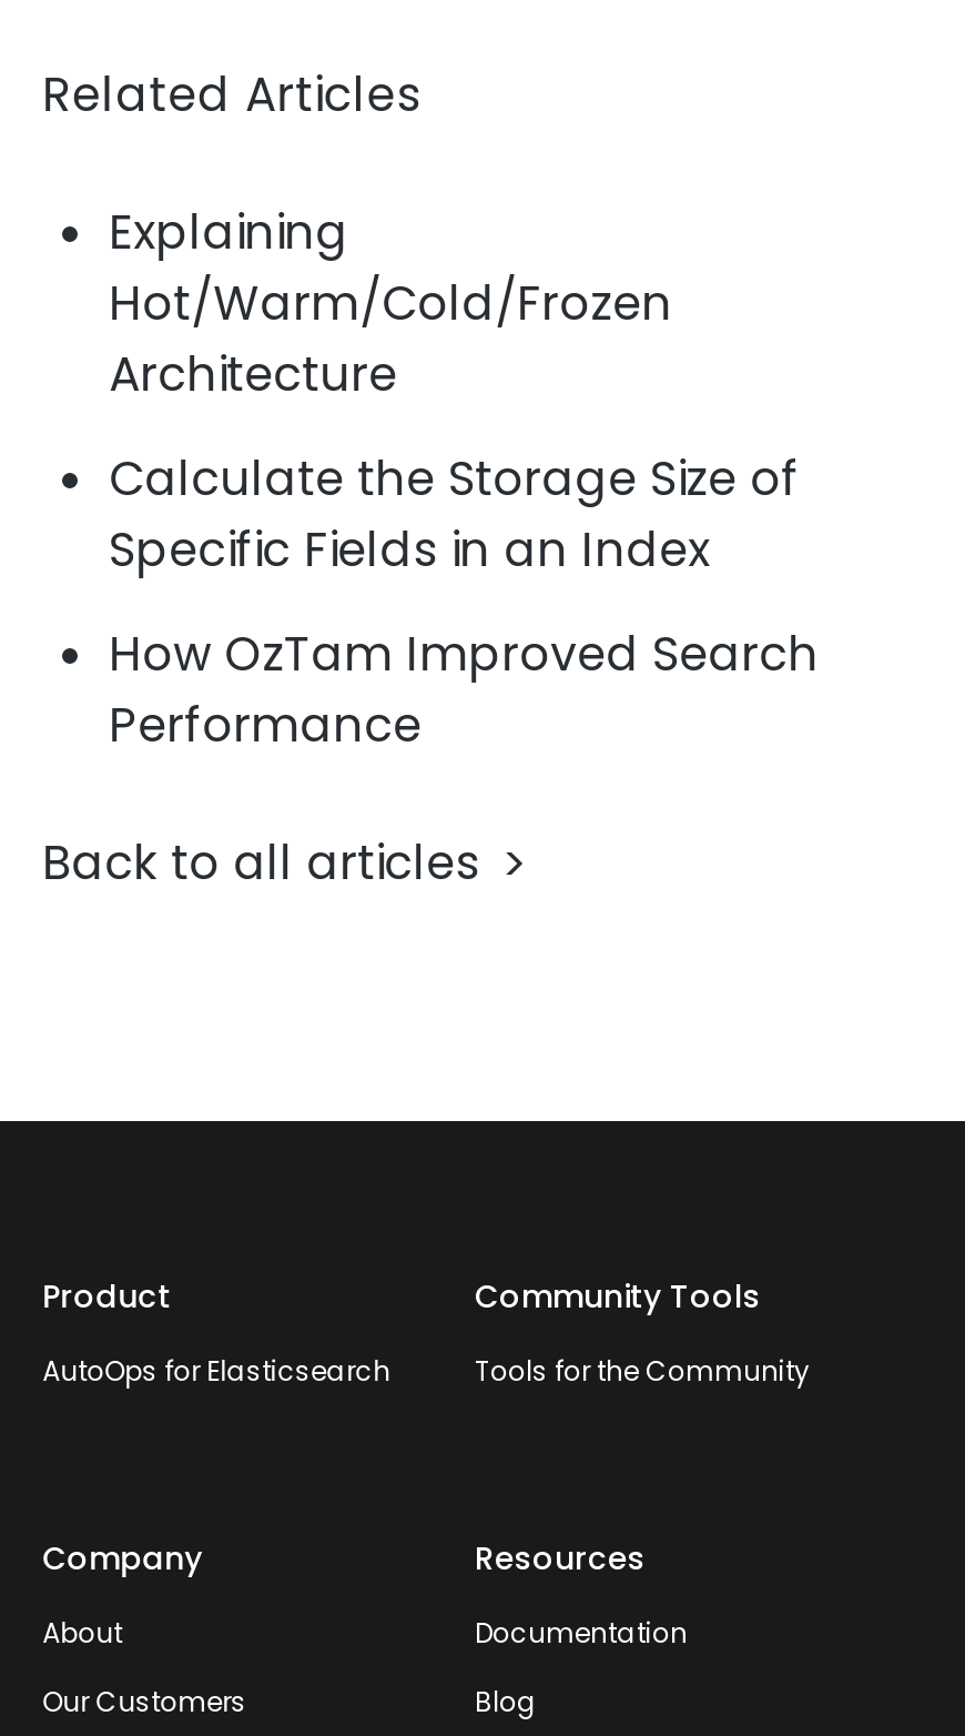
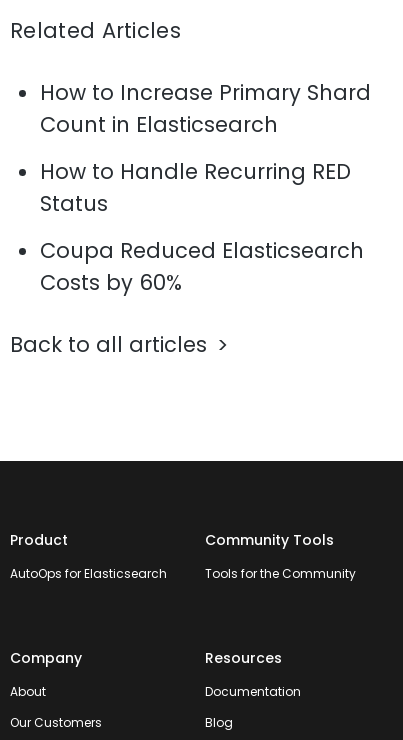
- Explaining
- Hot/Warm/Cold/Frozen
- Architecture
+ How to Increase Primary Shard
+ Count in Elasticsearch

- Calculate the Storage Size of
- Specific Fields in an Index
+ How to Handle Recurring RED
+ Status

- How OzTam Improved Search
- Performance
+ Coupa Reduced Elasticsearch
+ Costs by 60%
